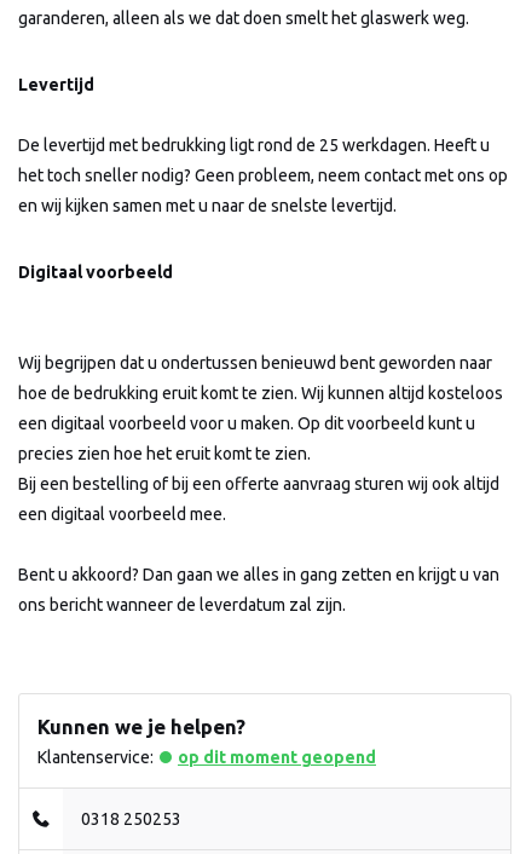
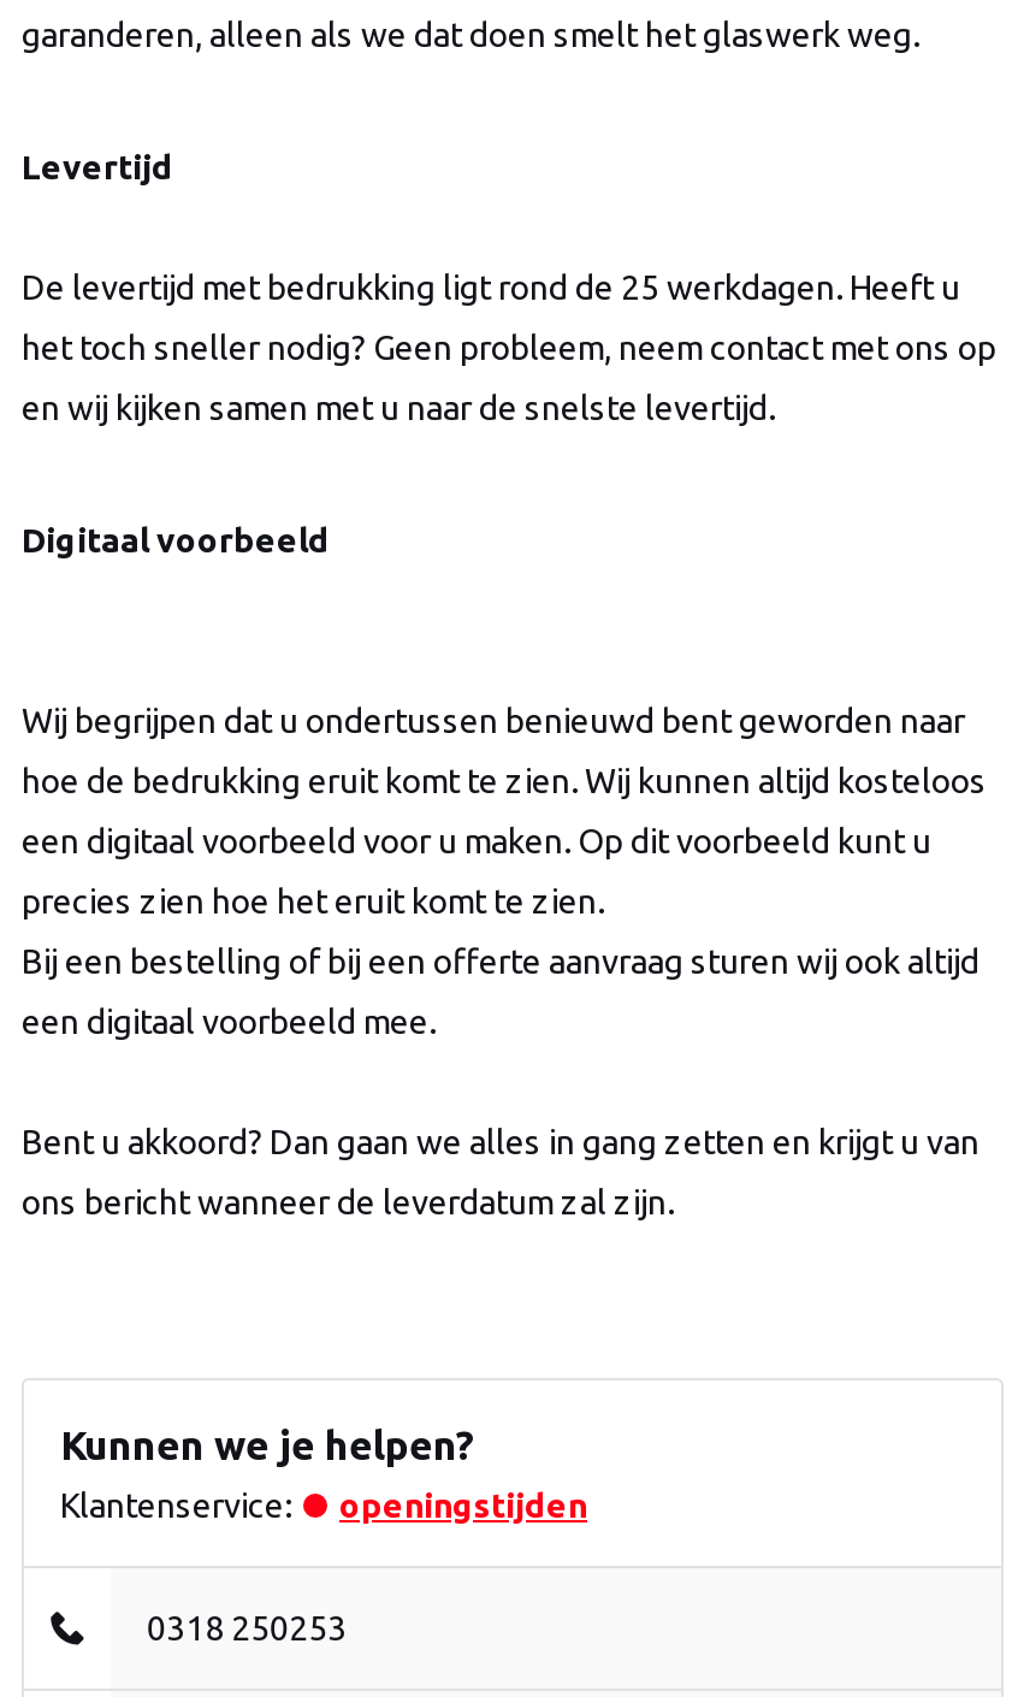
- op dit moment geopend
+ openingstijden
